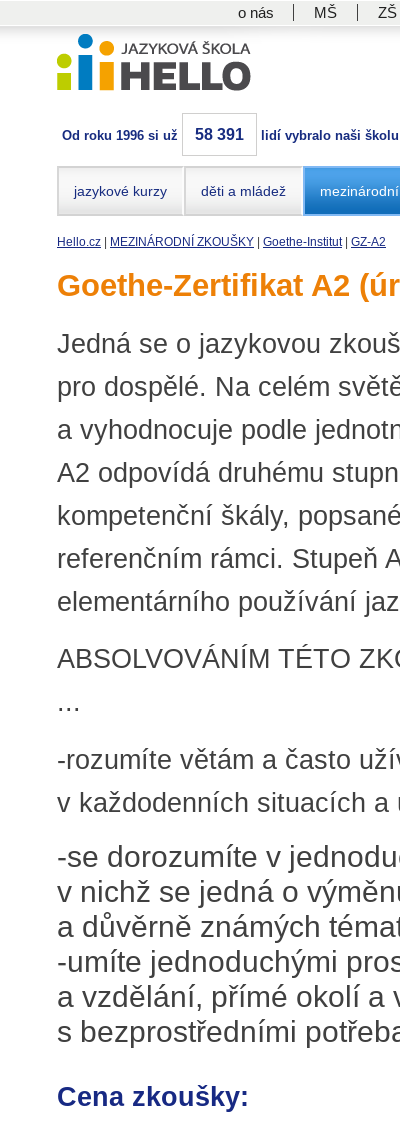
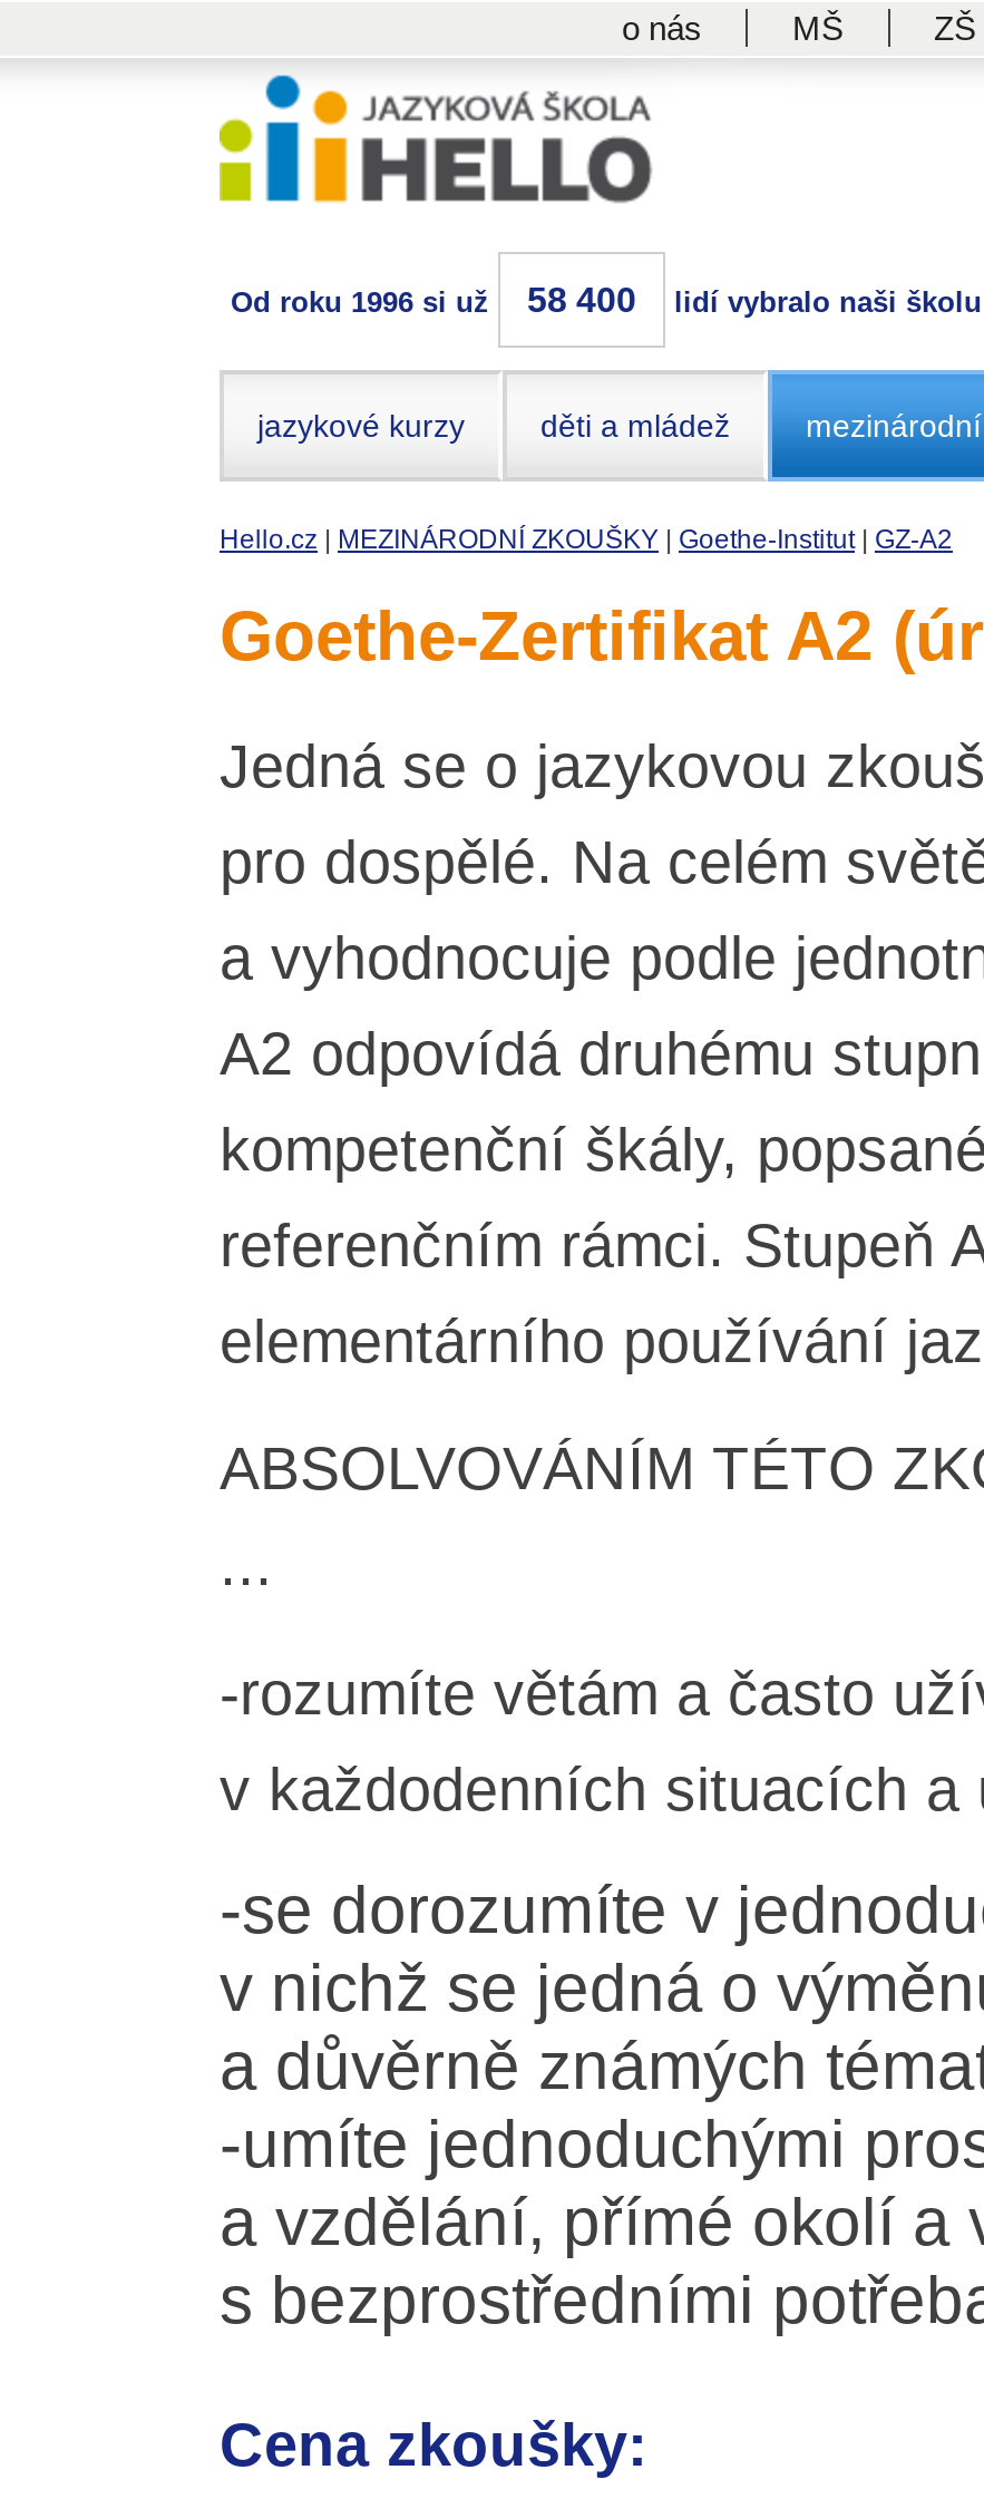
- 58 391
+ 58 400
